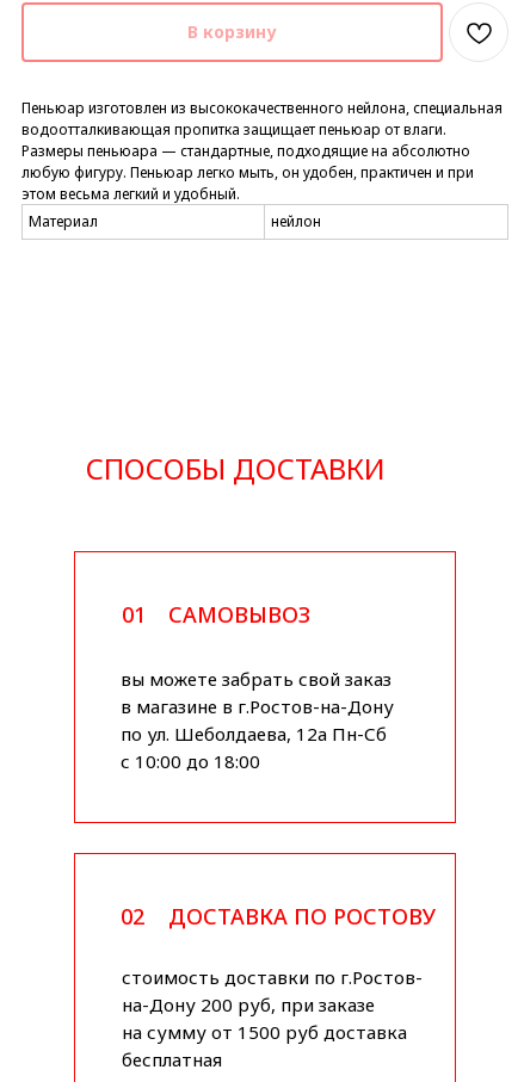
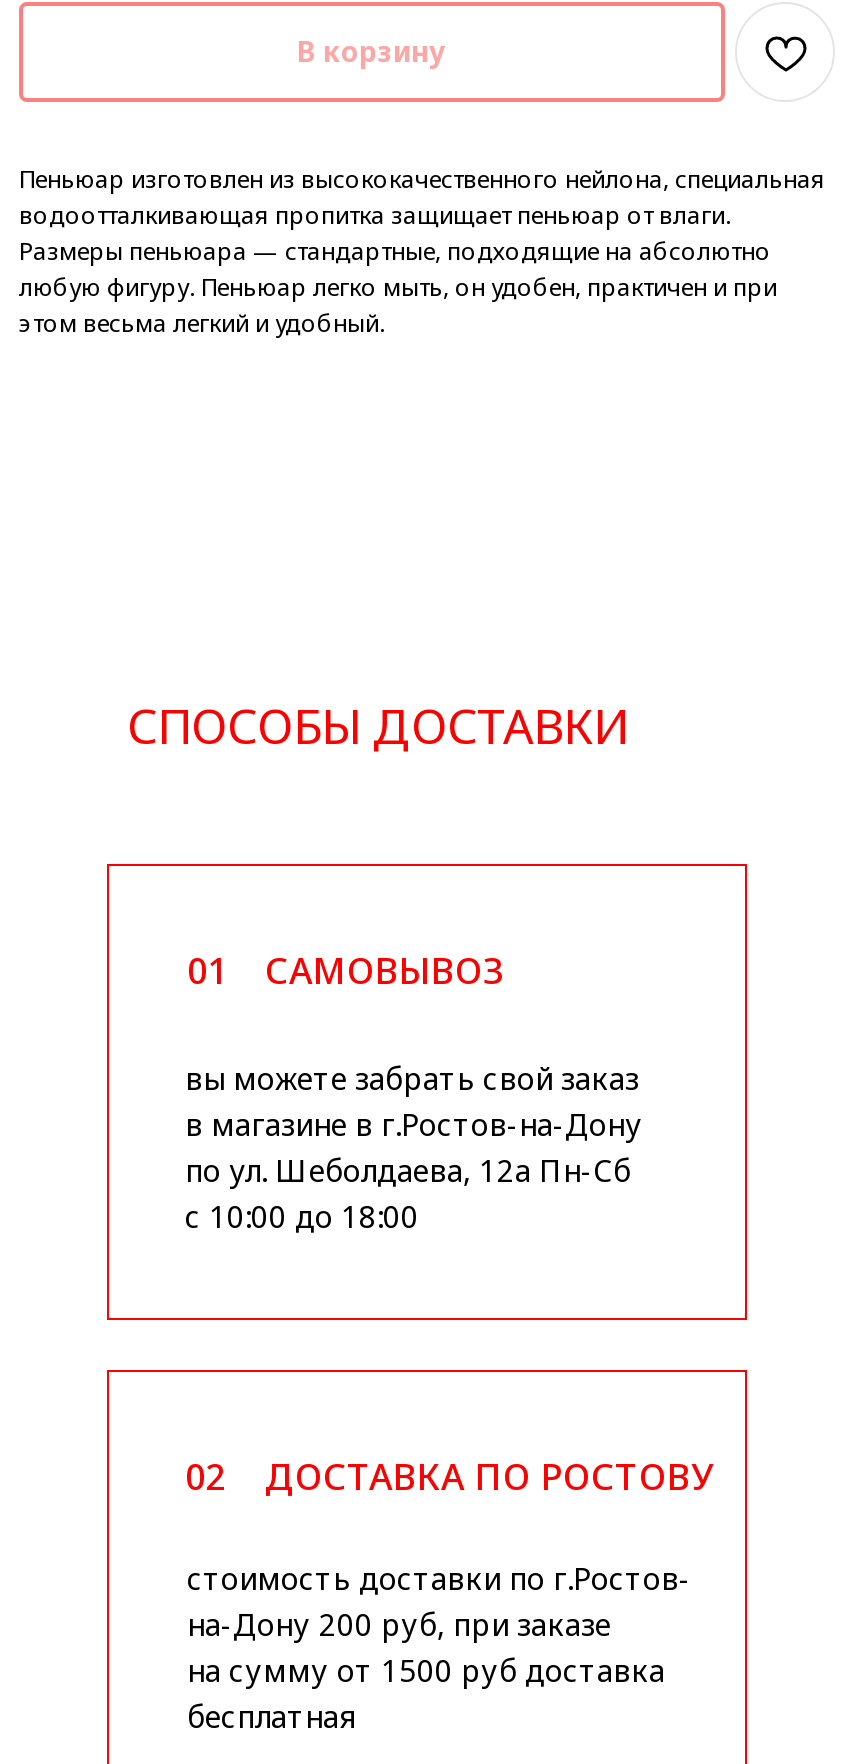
- Материал
- нейлон
